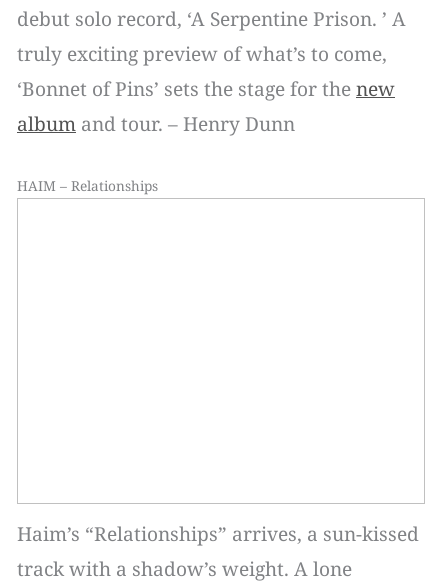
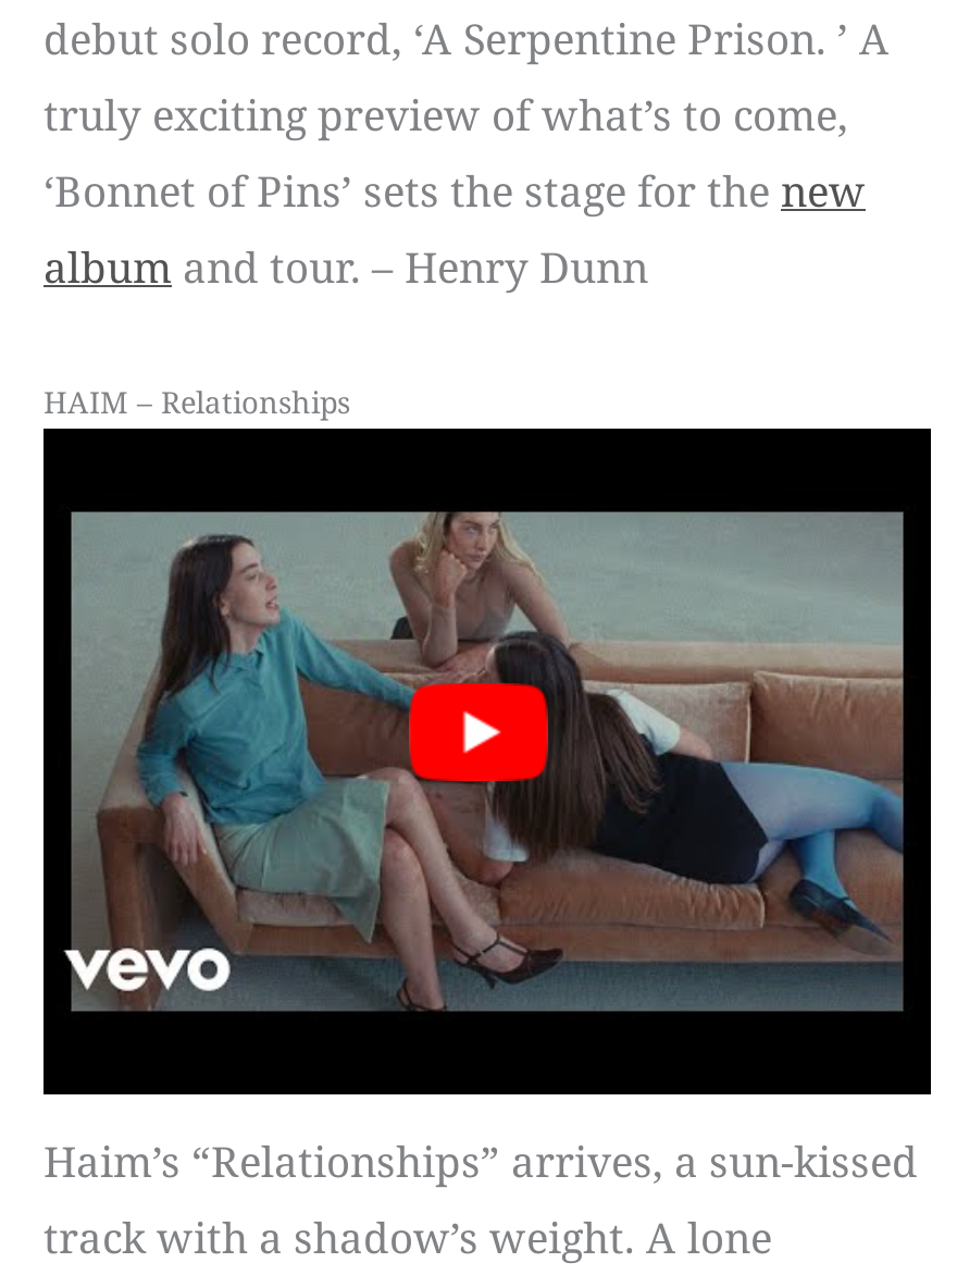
+ [image]
